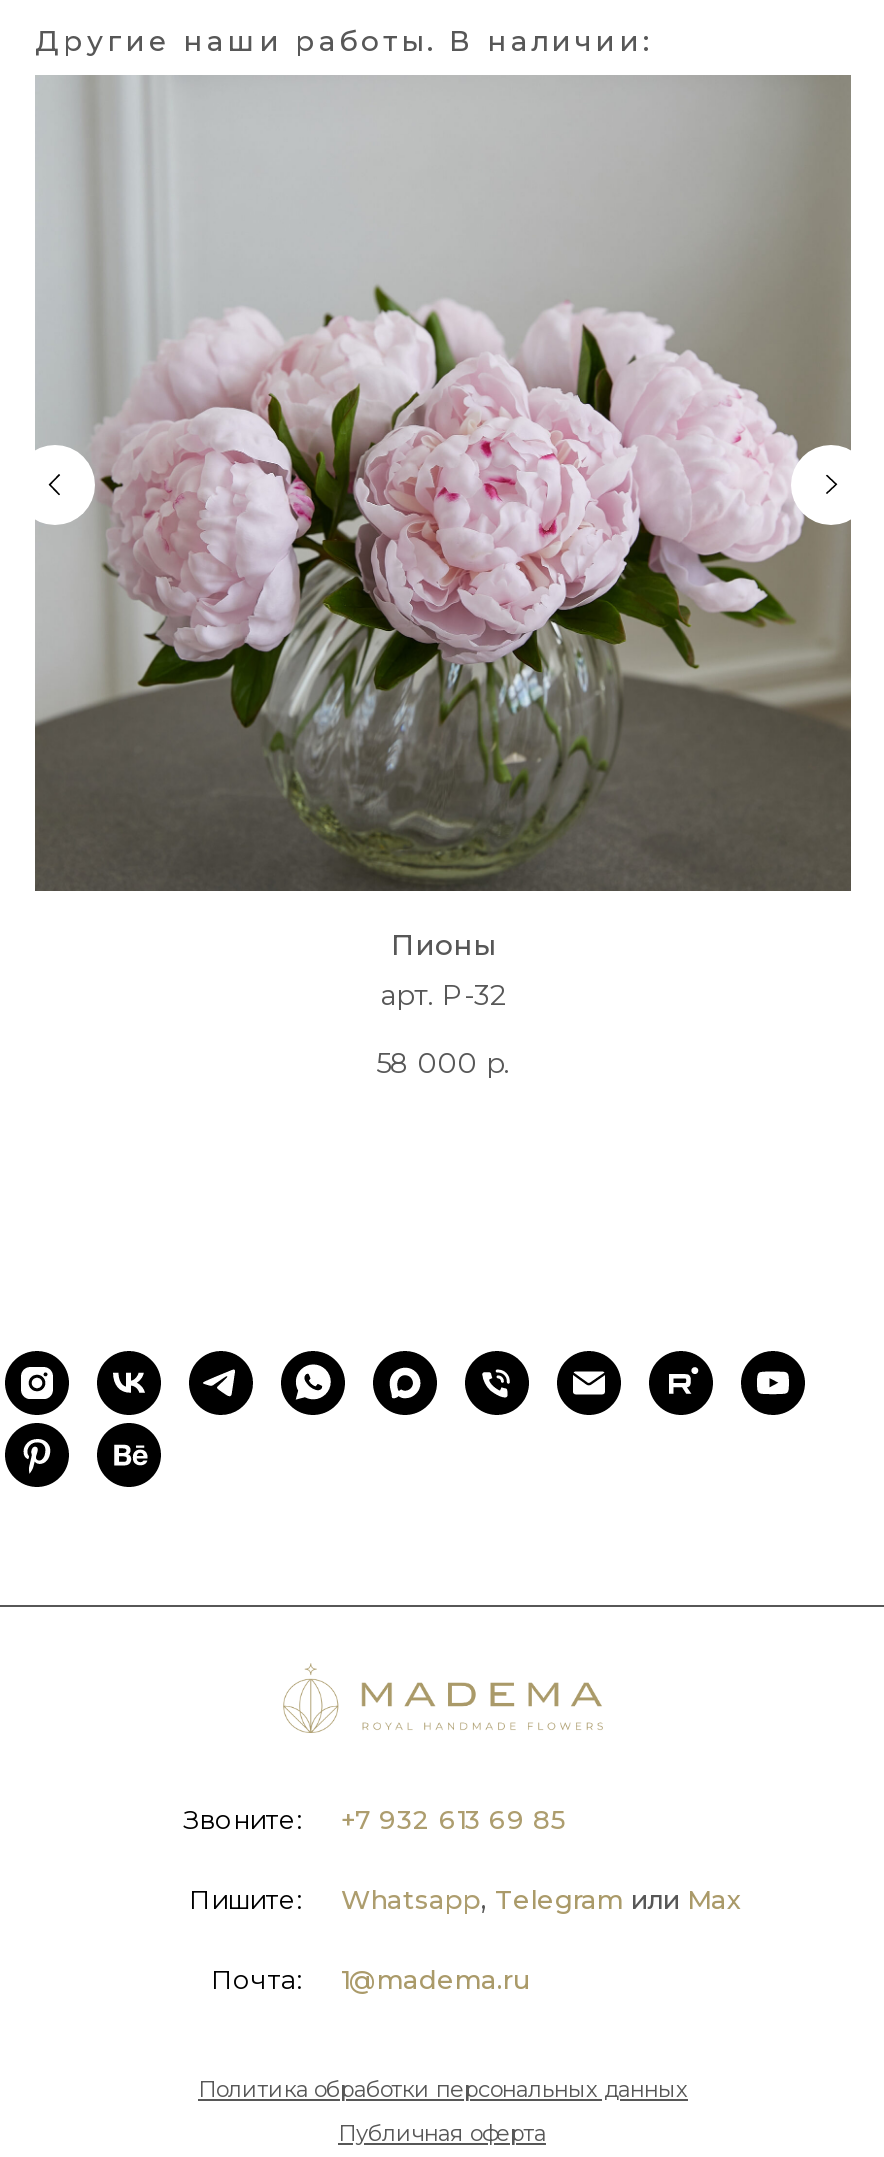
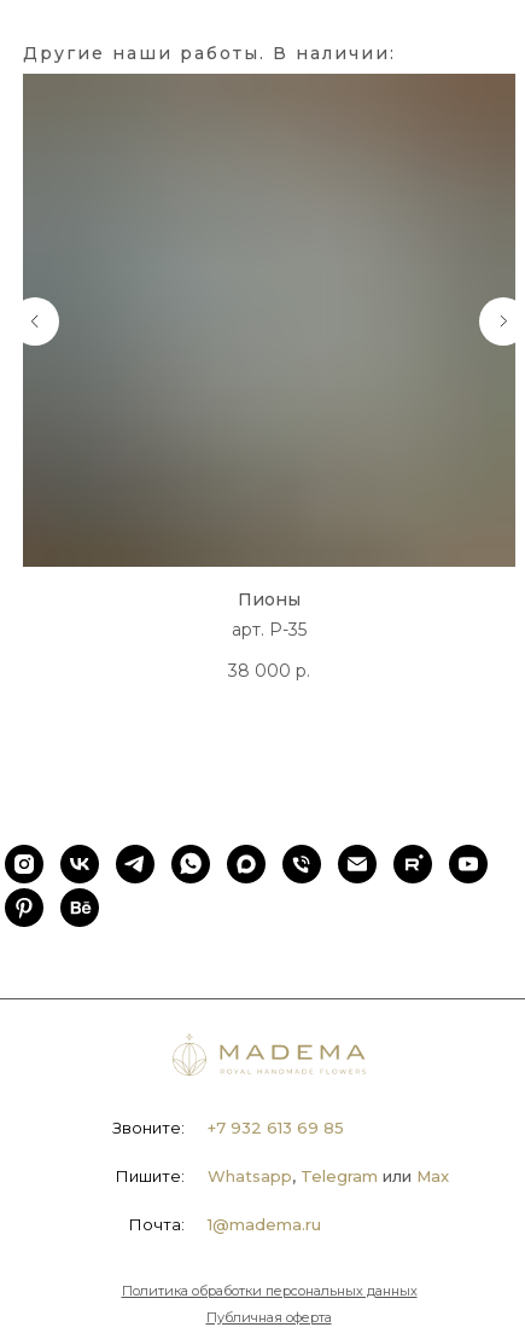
- [image]
+ [image]

- арт. P-32
+ арт. P-35

- 58 000 р.
+ 38 000 р.
